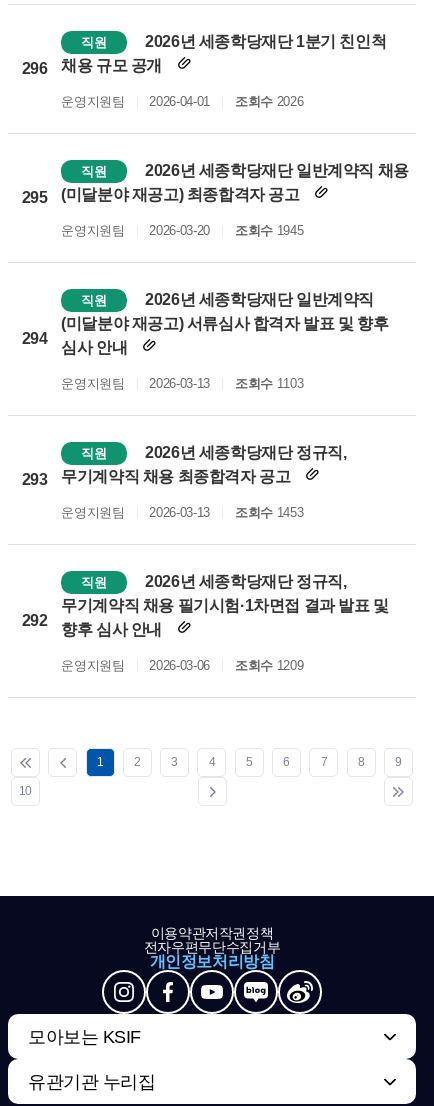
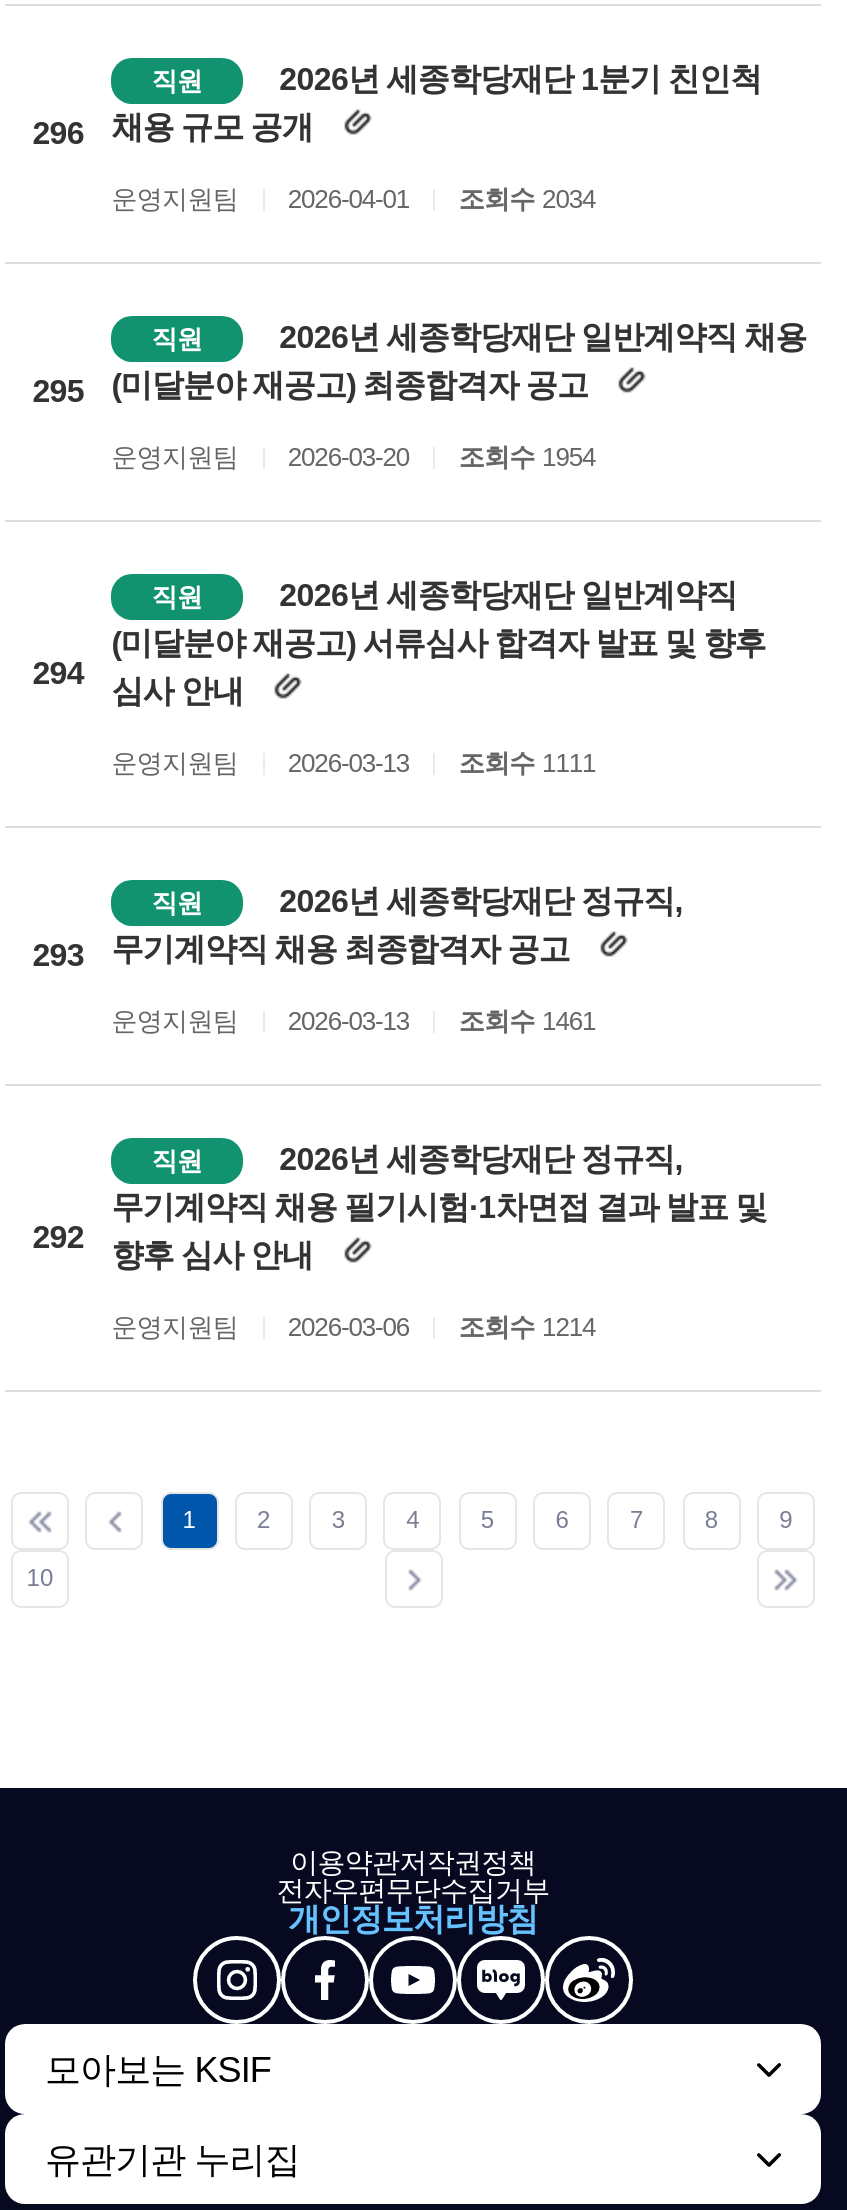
- 운영지원팀 2026-04-01 조회수 2026
+ 운영지원팀 2026-04-01 조회수 2034

- 운영지원팀 2026-03-20 조회수 1945
+ 운영지원팀 2026-03-20 조회수 1954

- 운영지원팀 2026-03-13 조회수 1103
+ 운영지원팀 2026-03-13 조회수 1111

- 운영지원팀 2026-03-13 조회수 1453
+ 운영지원팀 2026-03-13 조회수 1461

- 운영지원팀 2026-03-06 조회수 1209
+ 운영지원팀 2026-03-06 조회수 1214
